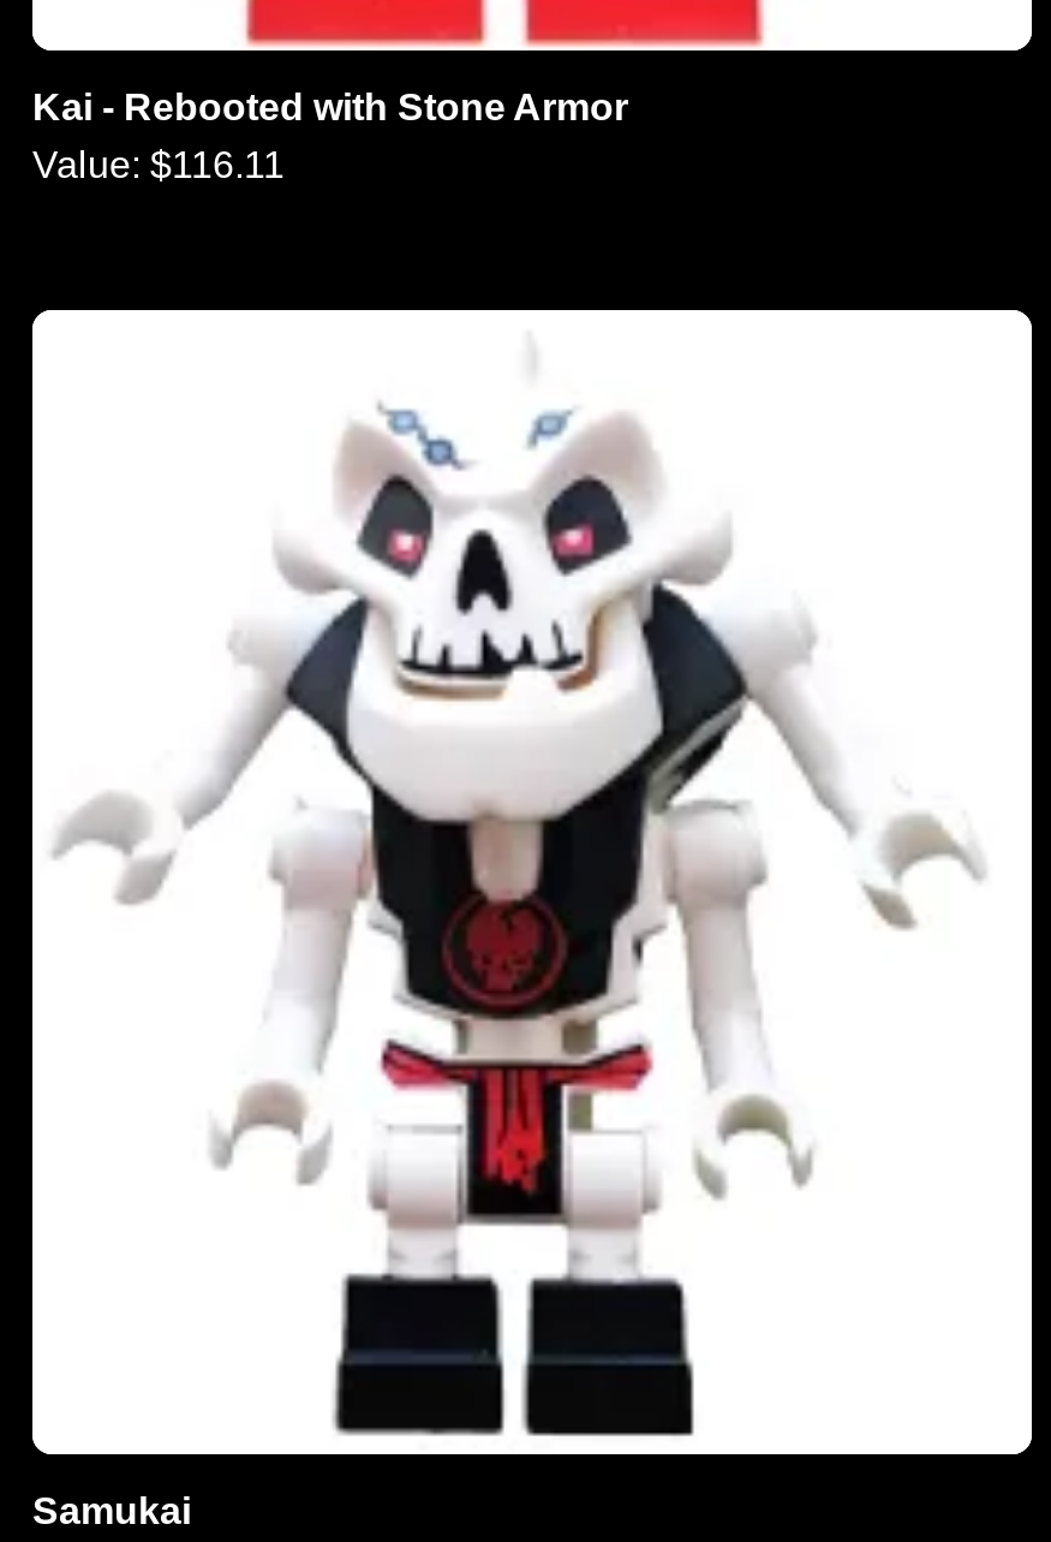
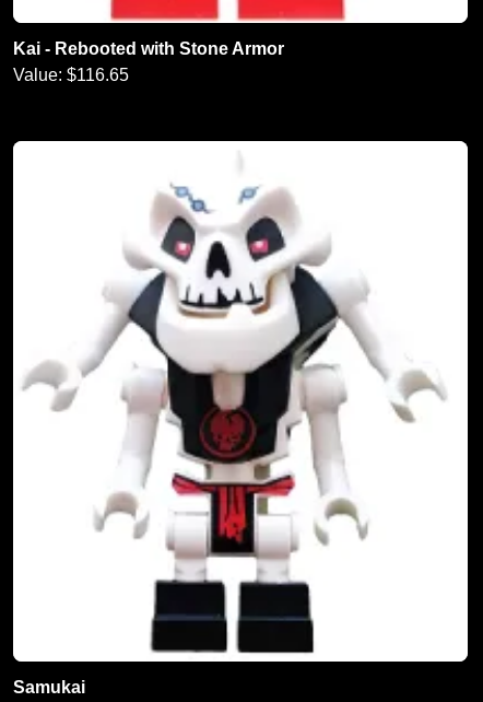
- Value: $116.11
+ Value: $116.65
